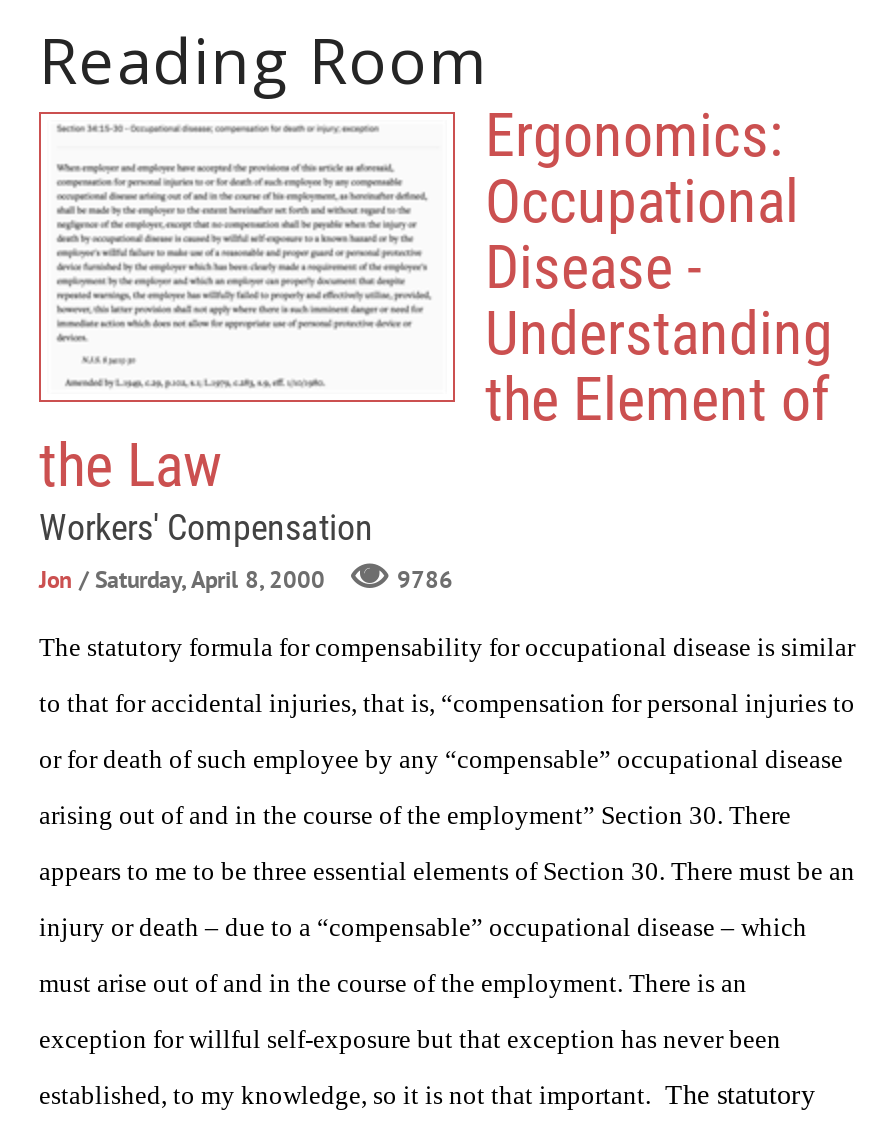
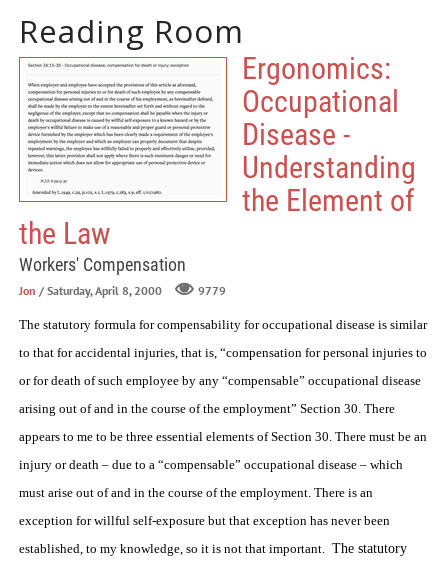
- 9786
+ 9779
